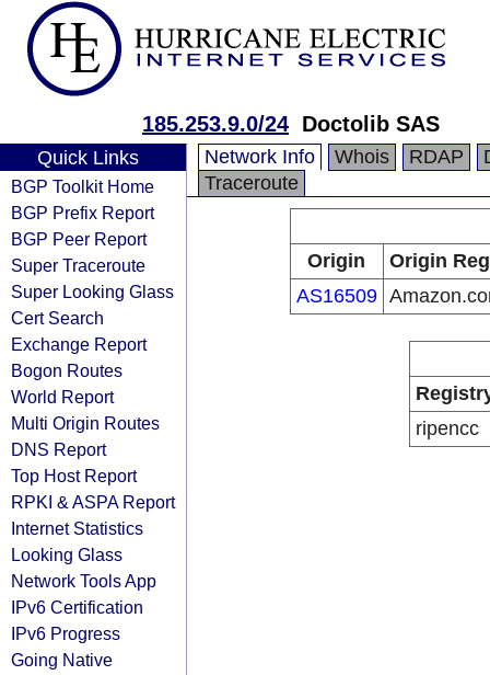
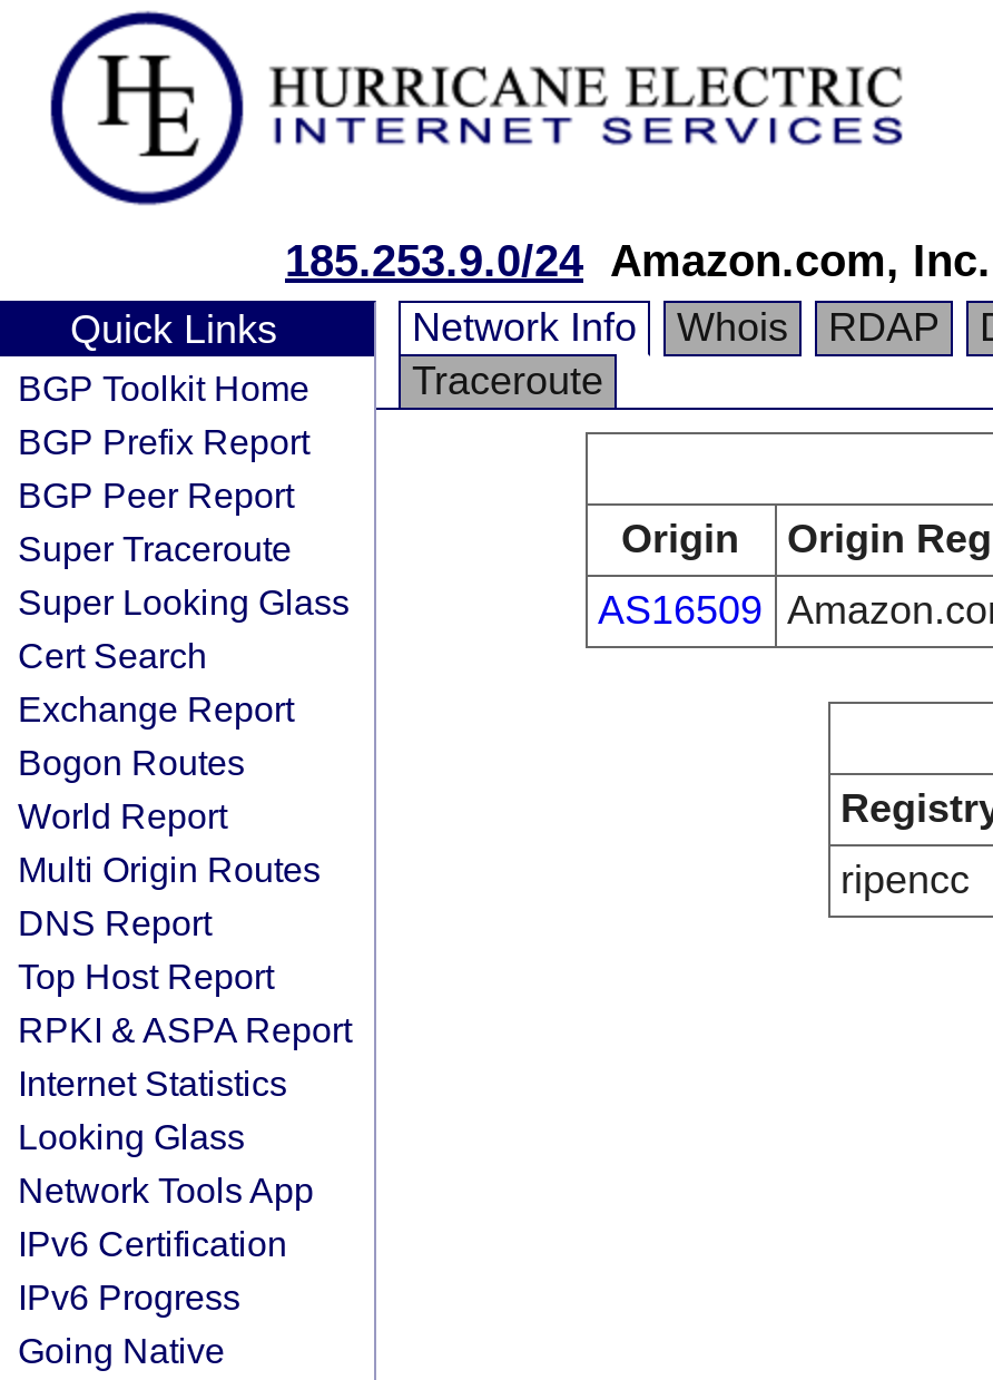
- 185.253.9.0/24 Doctolib SAS
+ 185.253.9.0/24 Amazon.com, Inc.
